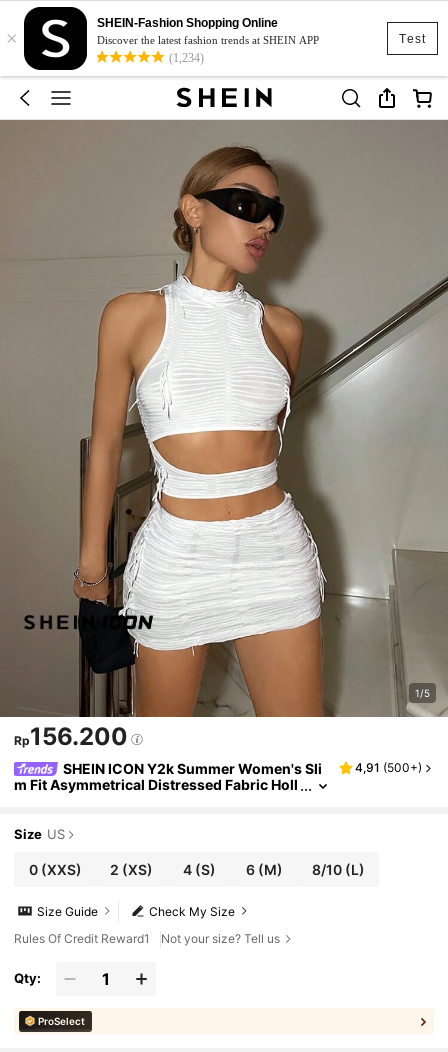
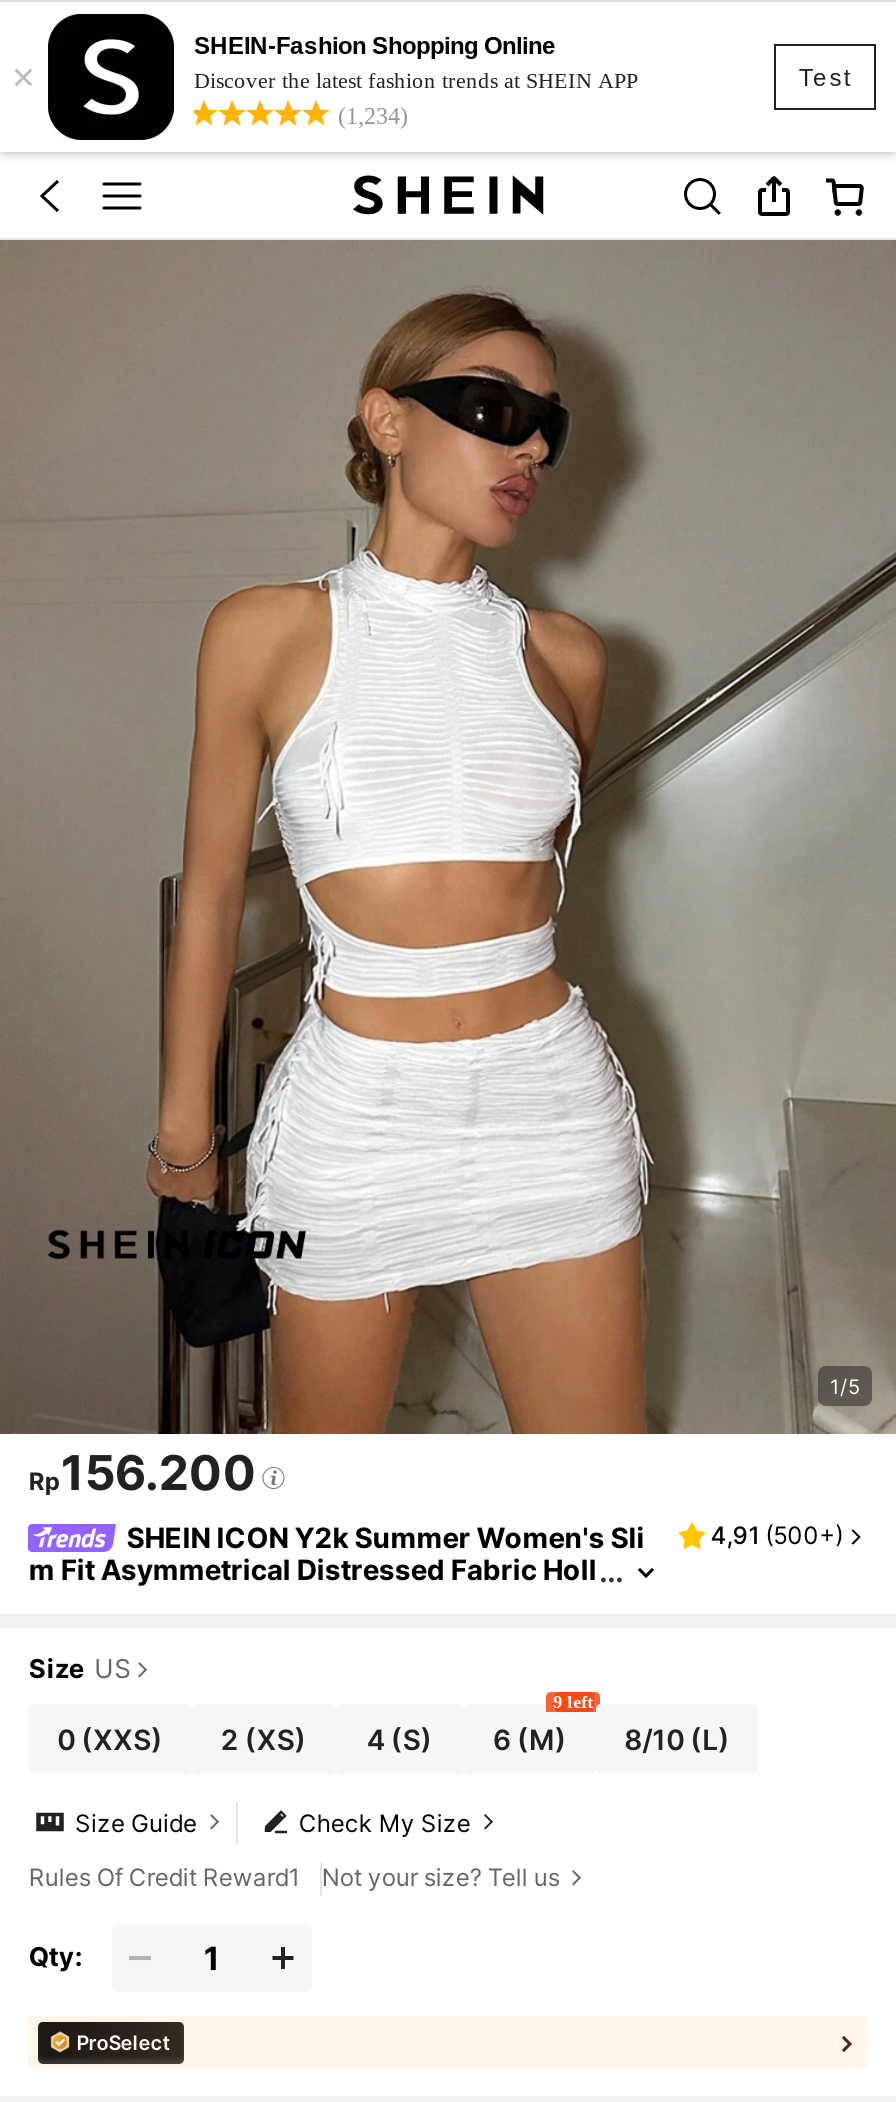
+ 9 left
